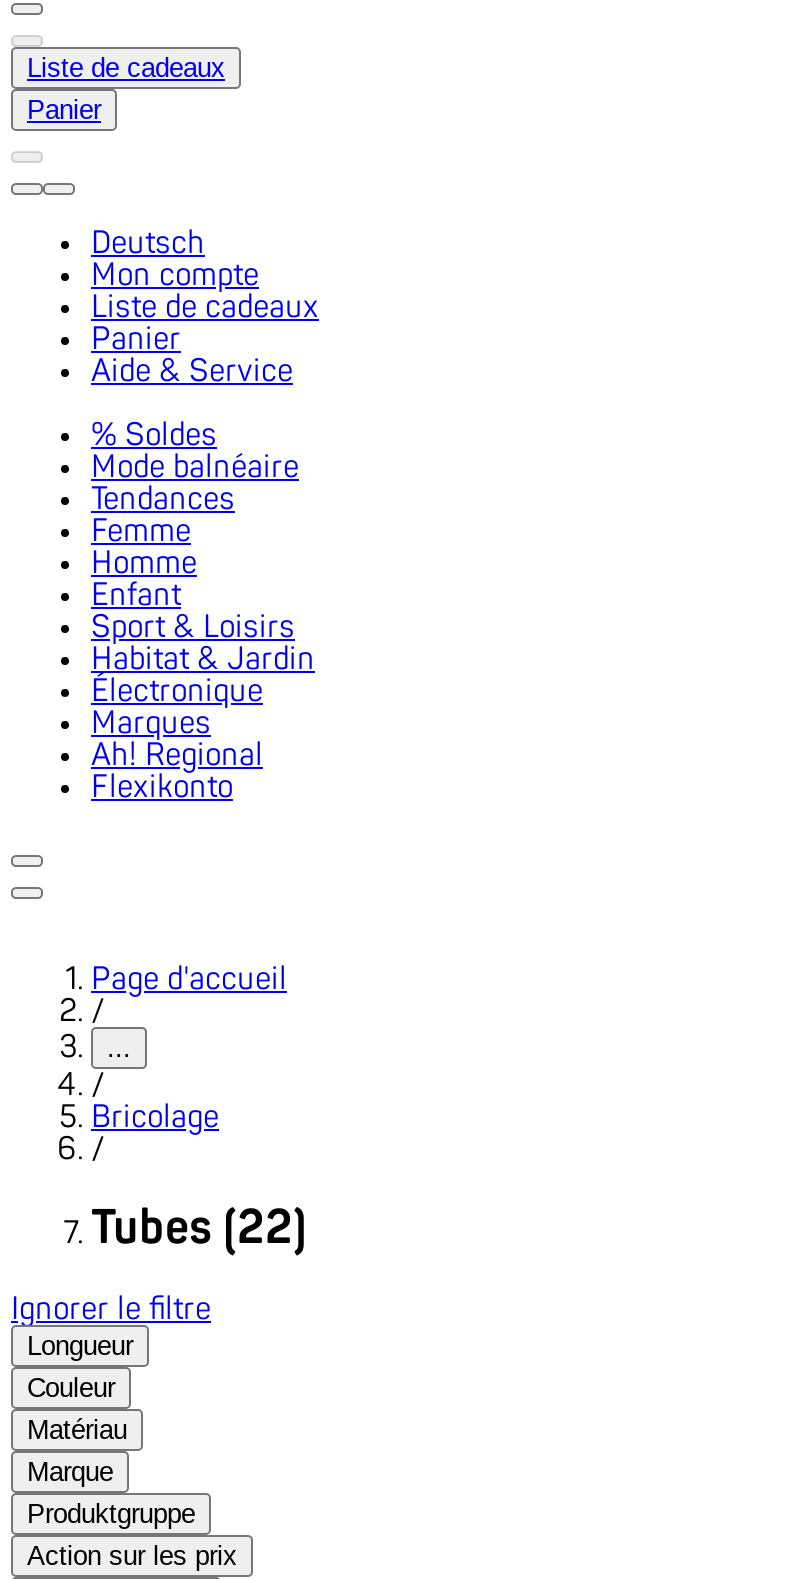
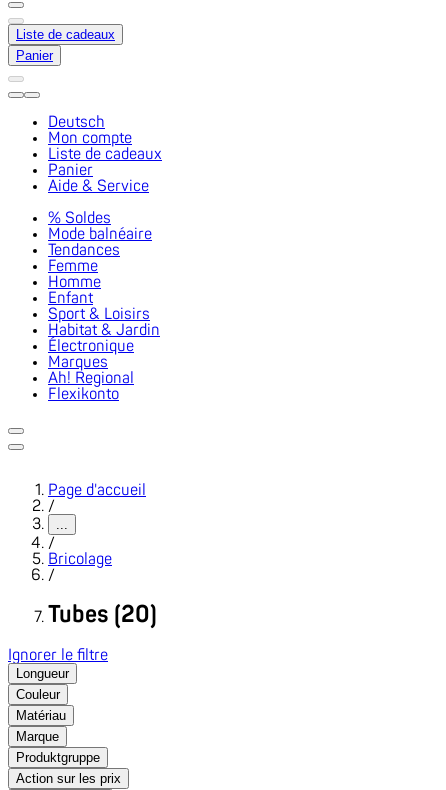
- Tubes (22)
+ Tubes (20)
